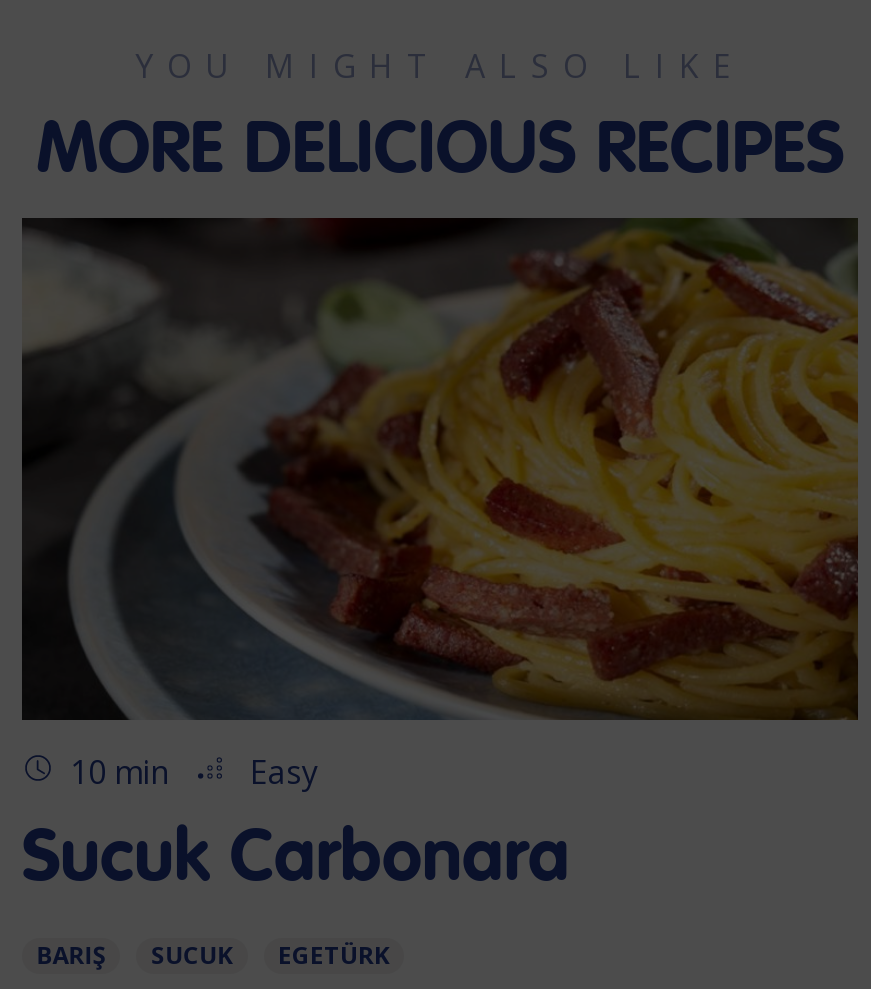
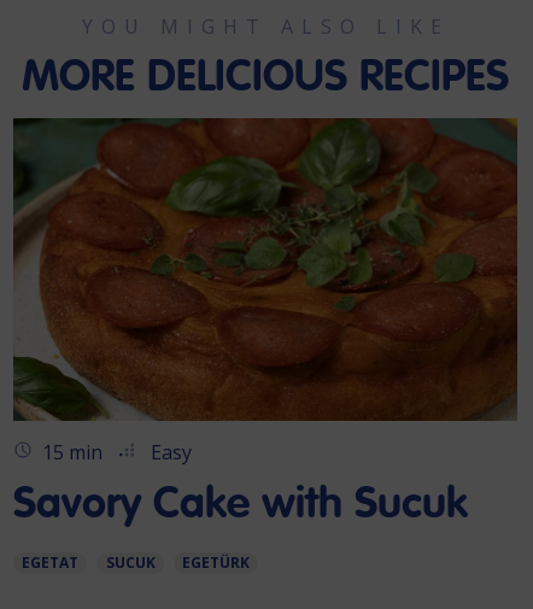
- [image]
- 10 min Easy
+ [image]
+ 15 min Easy

- Sucuk Carbonara
- BARIŞ
+ Savory Cake with Sucuk
+ EGETAT
